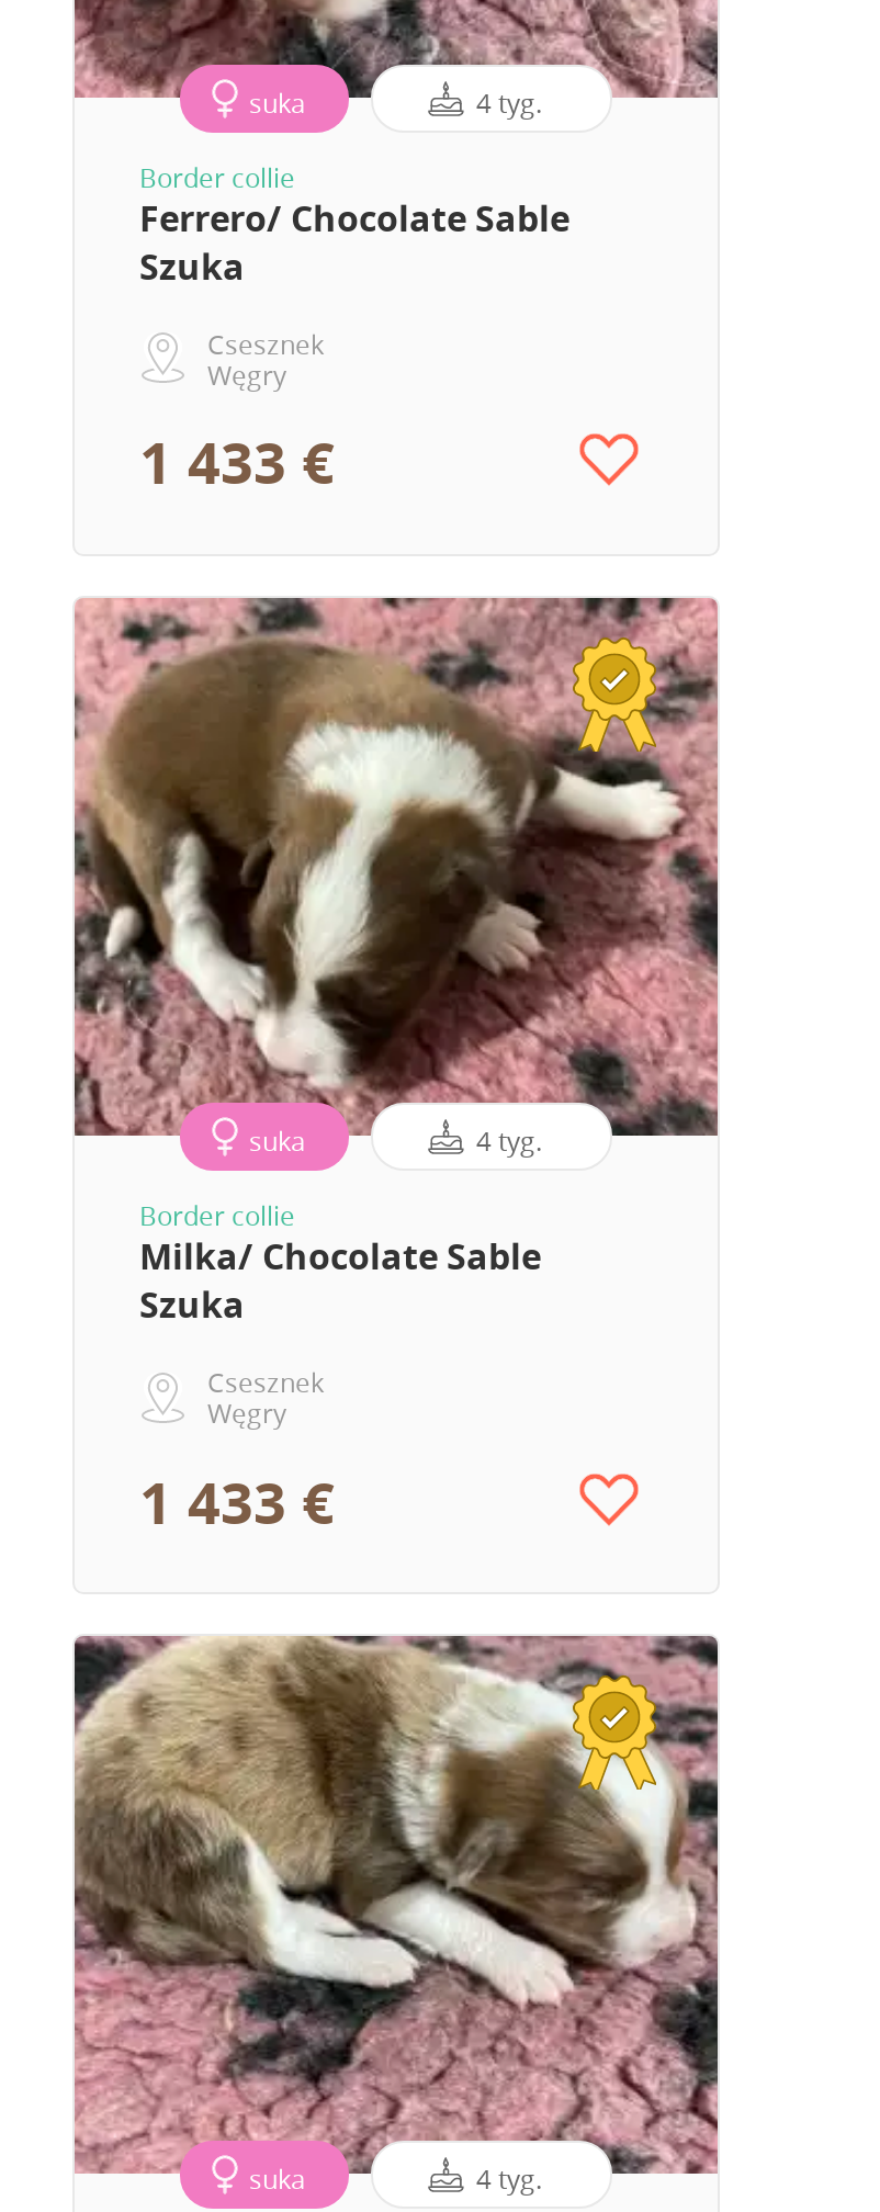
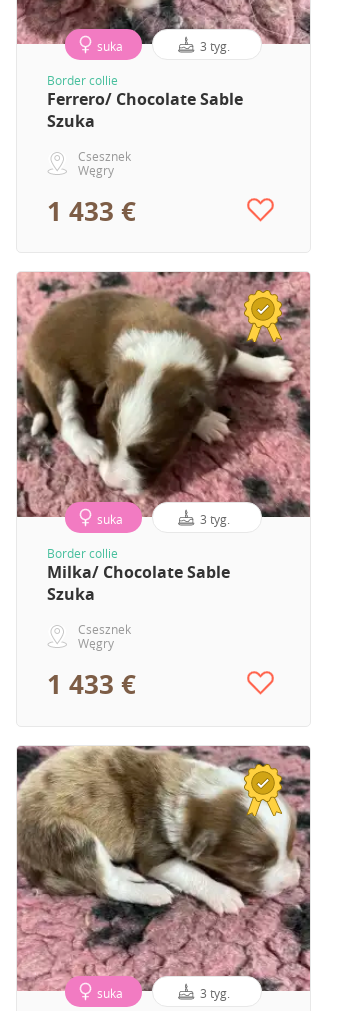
- 4 tyg.
+ 3 tyg.

- 4 tyg.
+ 3 tyg.

- 4 tyg.
+ 3 tyg.
